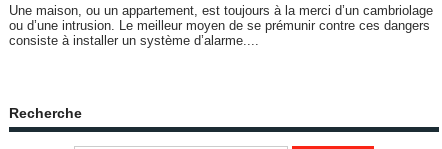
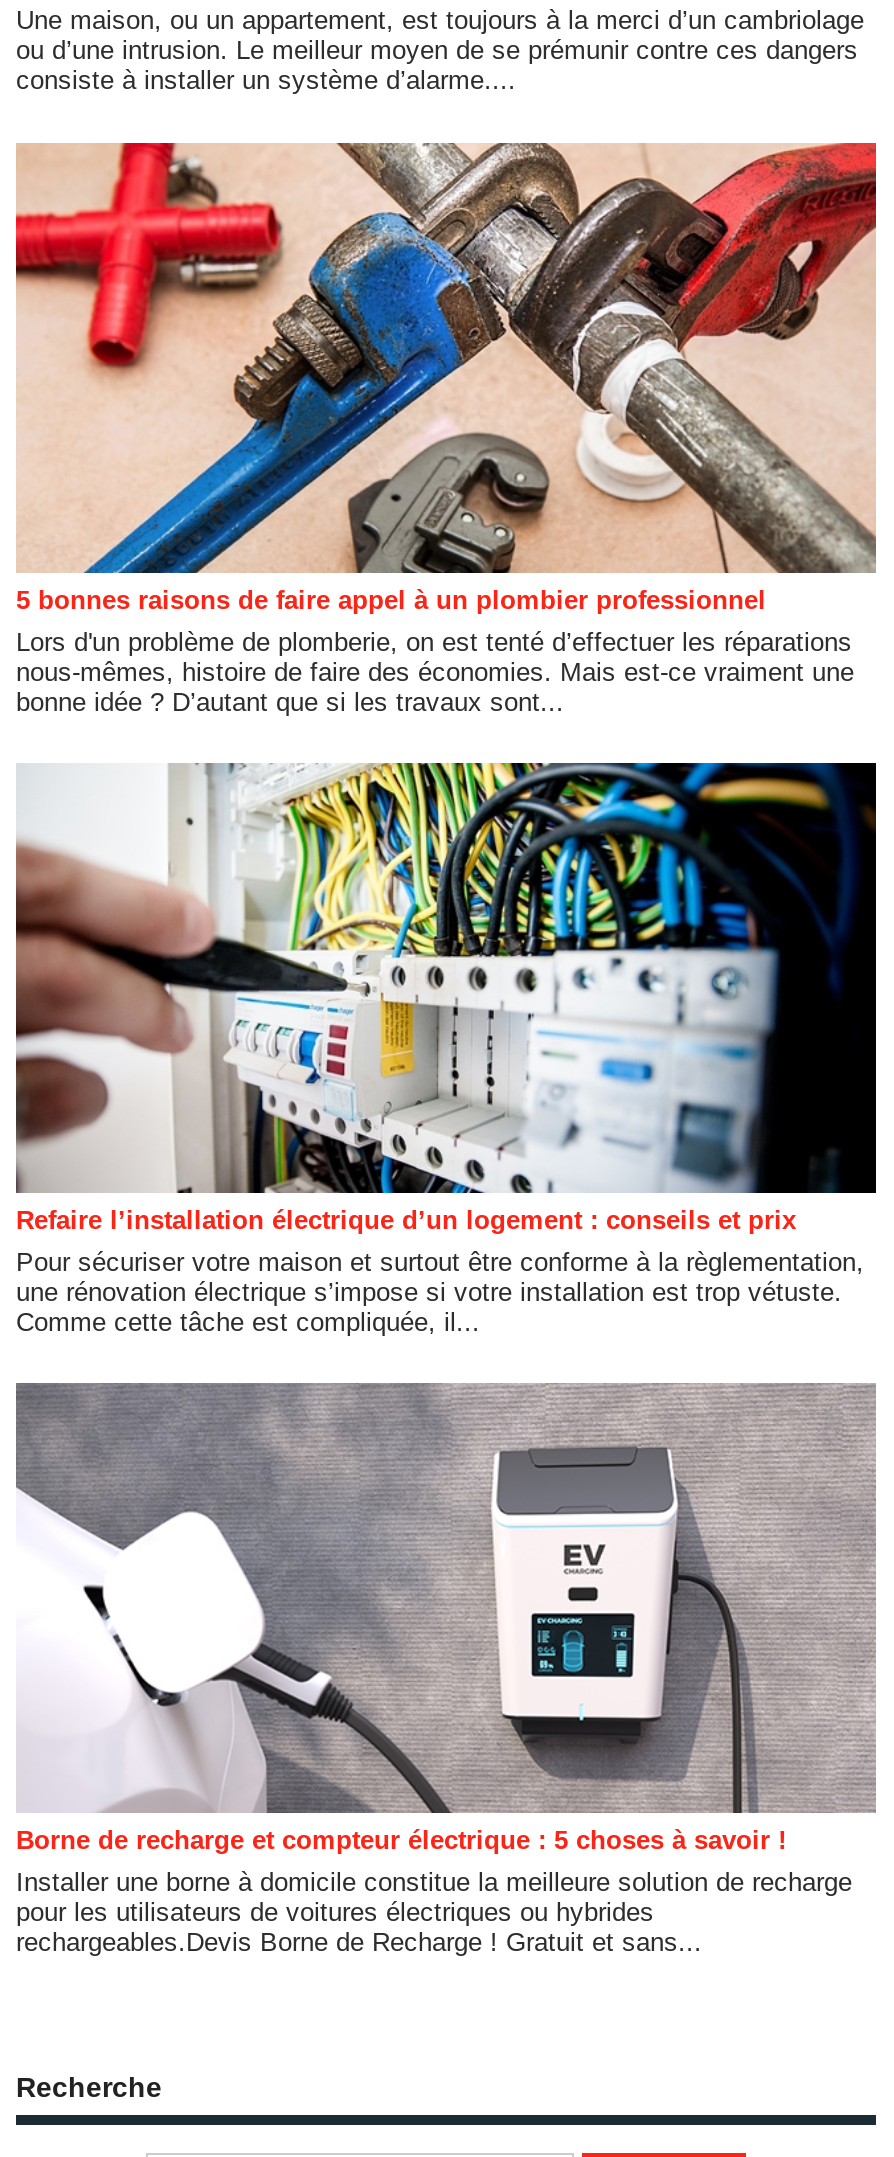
+ [image]
+ 5 bonnes raisons de faire appel à un plombier professionnel
+ Lors d'un problème de plomberie, on est tenté d’effectuer les réparations
+ nous-mêmes, histoire de faire des économies. Mais est-ce vraiment une
+ bonne idée ? D’autant que si les travaux sont...

+ [image]
+ Refaire l’installation électrique d’un logement : conseils et prix
+ Pour sécuriser votre maison et surtout être conforme à la règlementation,
+ une rénovation électrique s’impose si votre installation est trop vétuste.
+ Comme cette tâche est compliquée, il...

+ [image]
+ Borne de recharge et compteur électrique : 5 choses à savoir !
+ Installer une borne à domicile constitue la meilleure solution de recharge
+ pour les utilisateurs de voitures électriques ou hybrides
+ rechargeables.Devis Borne de Recharge ! Gratuit et sans...
